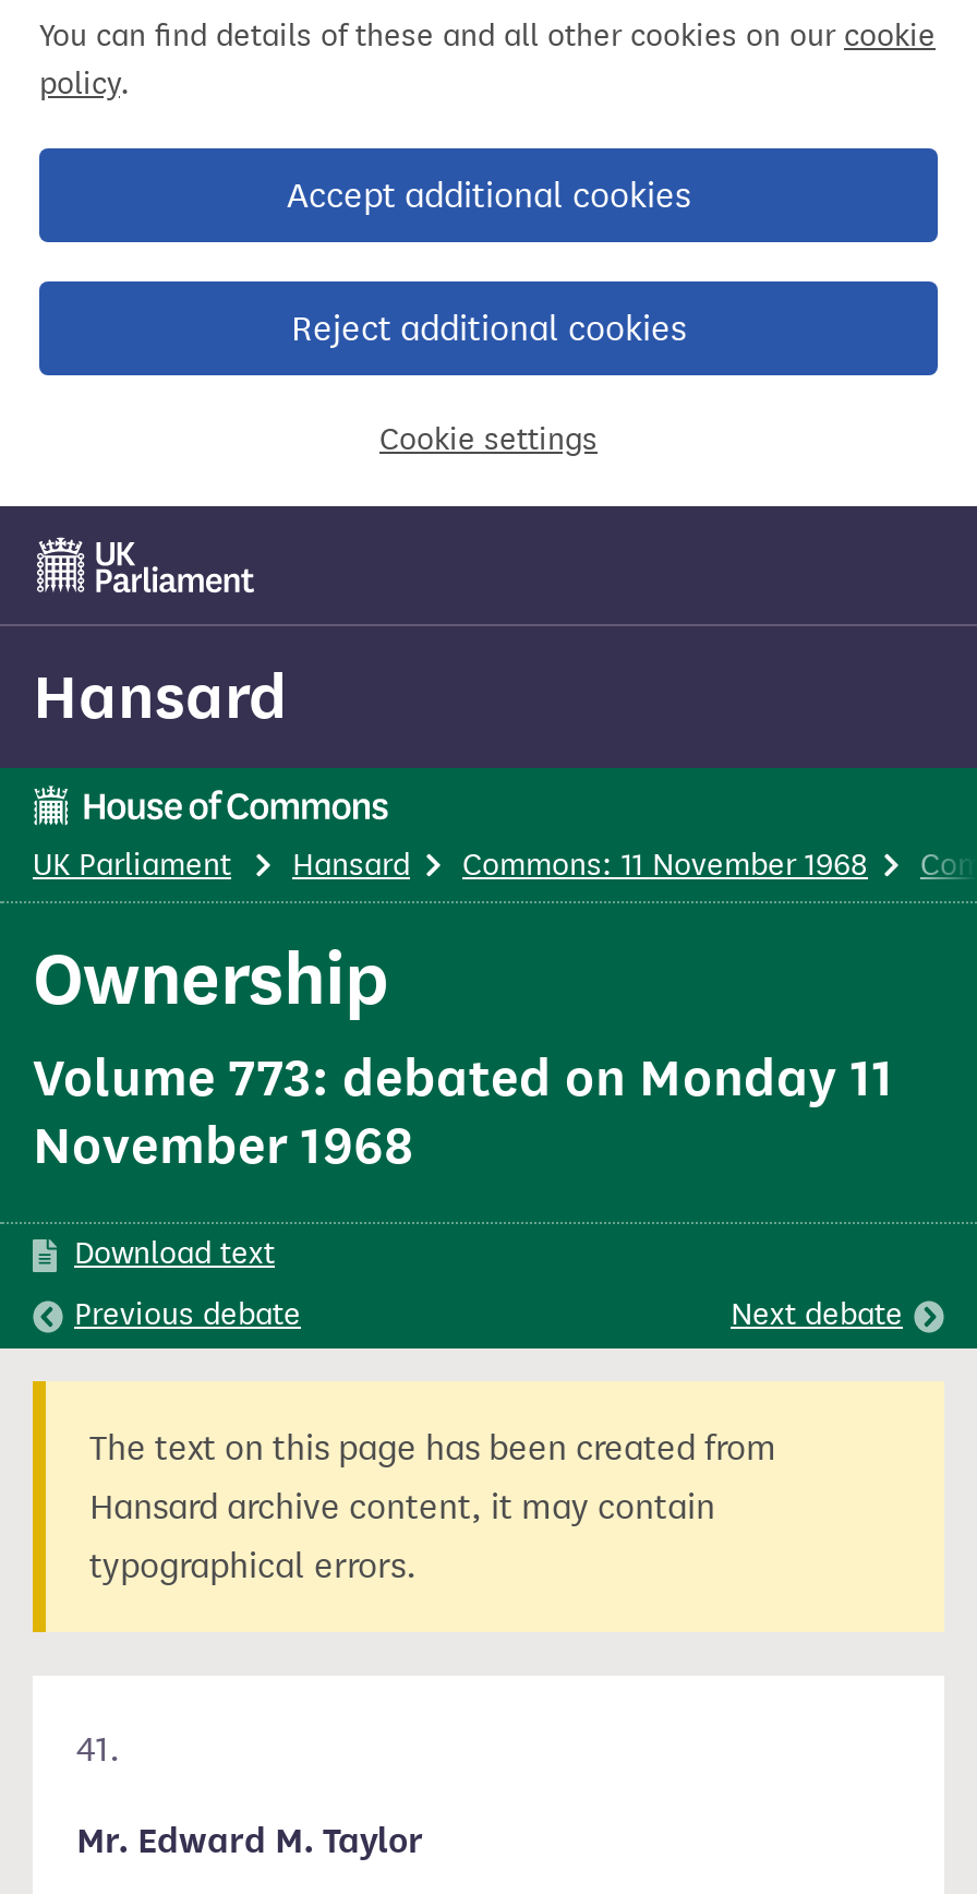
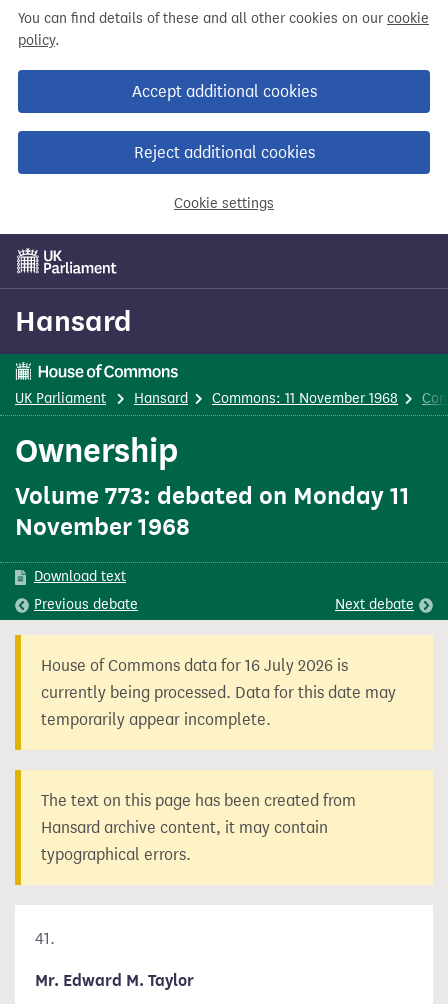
+ House of Commons data for 16 July 2026 is
+ currently being processed. Data for this date may
+ temporarily appear incomplete.
